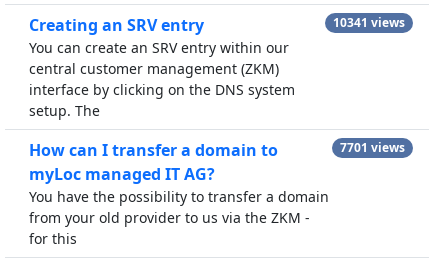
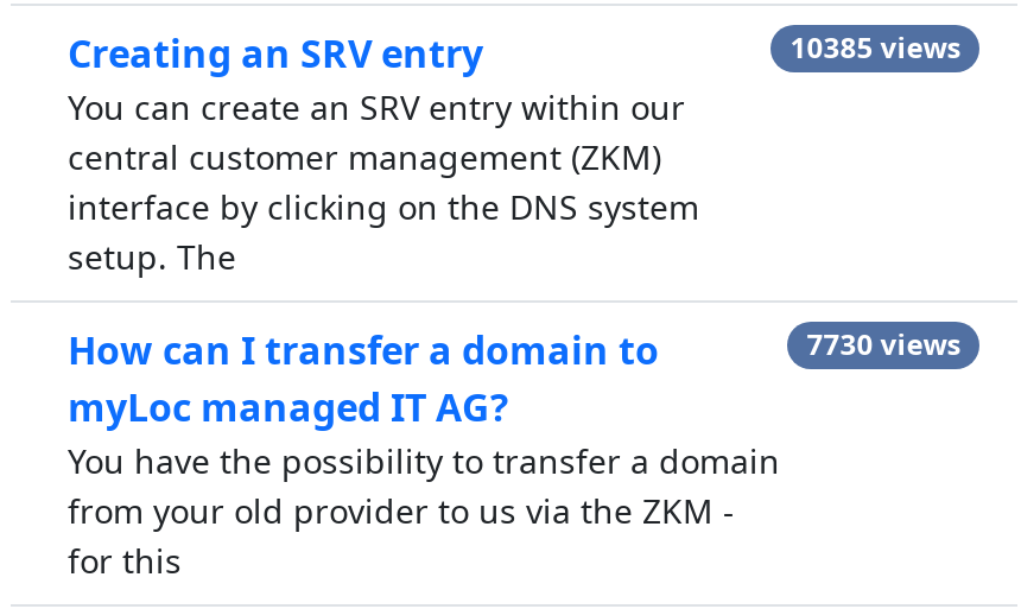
- 10341 views
+ 10385 views

- 7701 views
+ 7730 views
